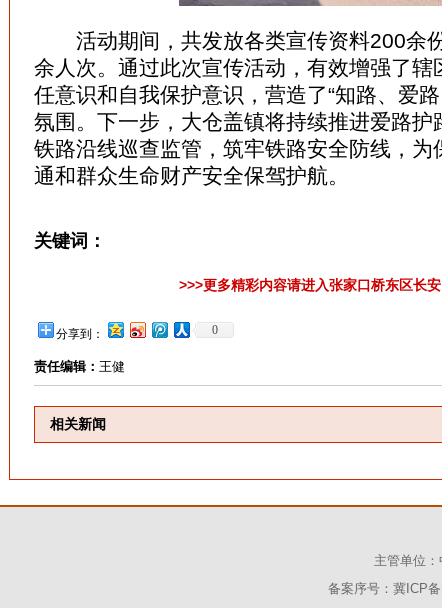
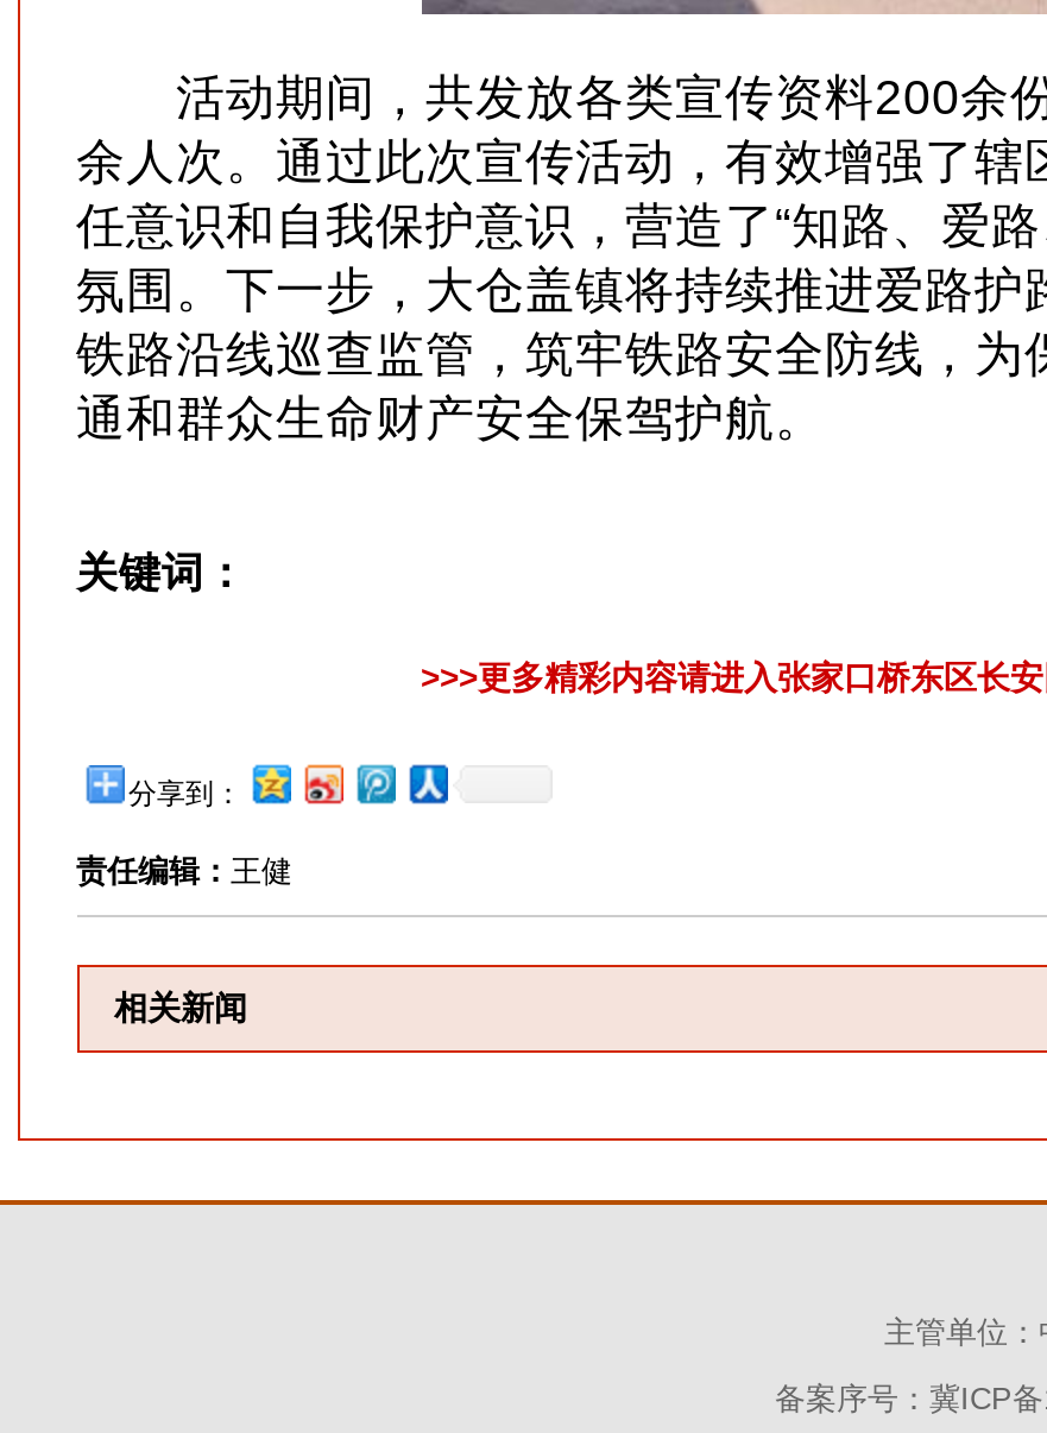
- 0
